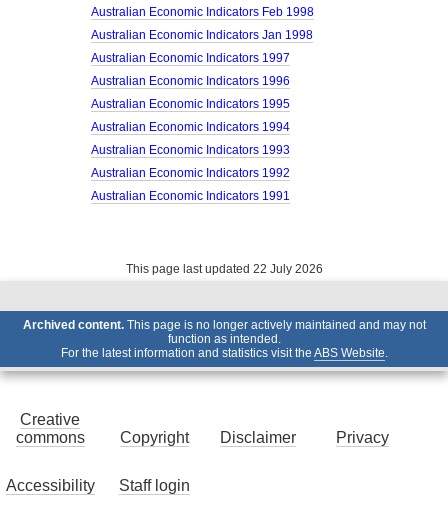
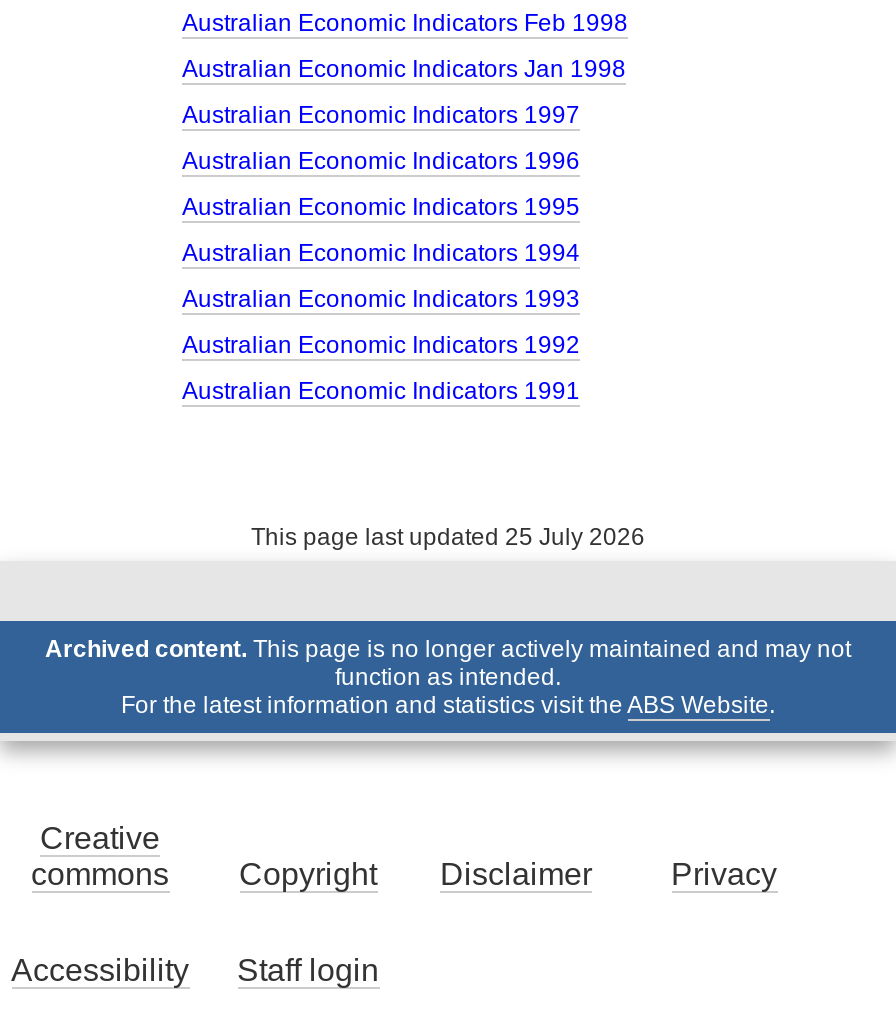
- This page last updated 22 July 2026
+ This page last updated 25 July 2026
